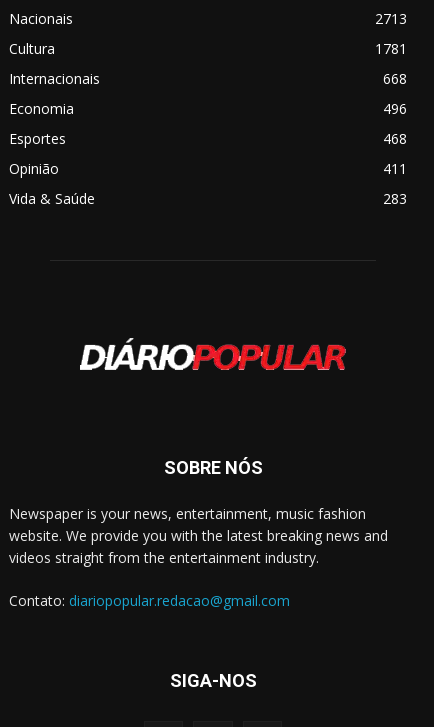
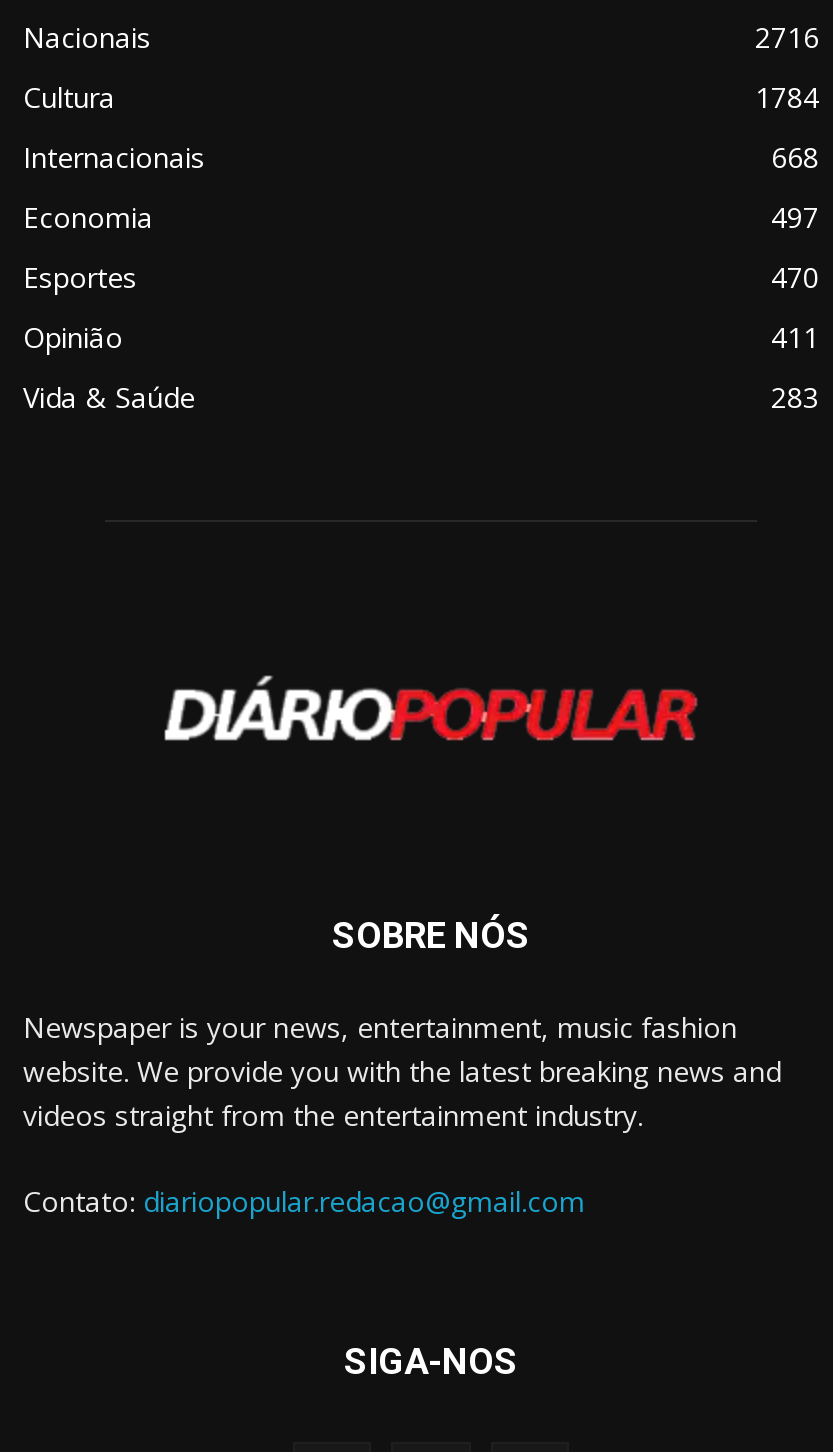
- 2713
+ 2716

- 1781
+ 1784

- 496
+ 497

- 468
+ 470
